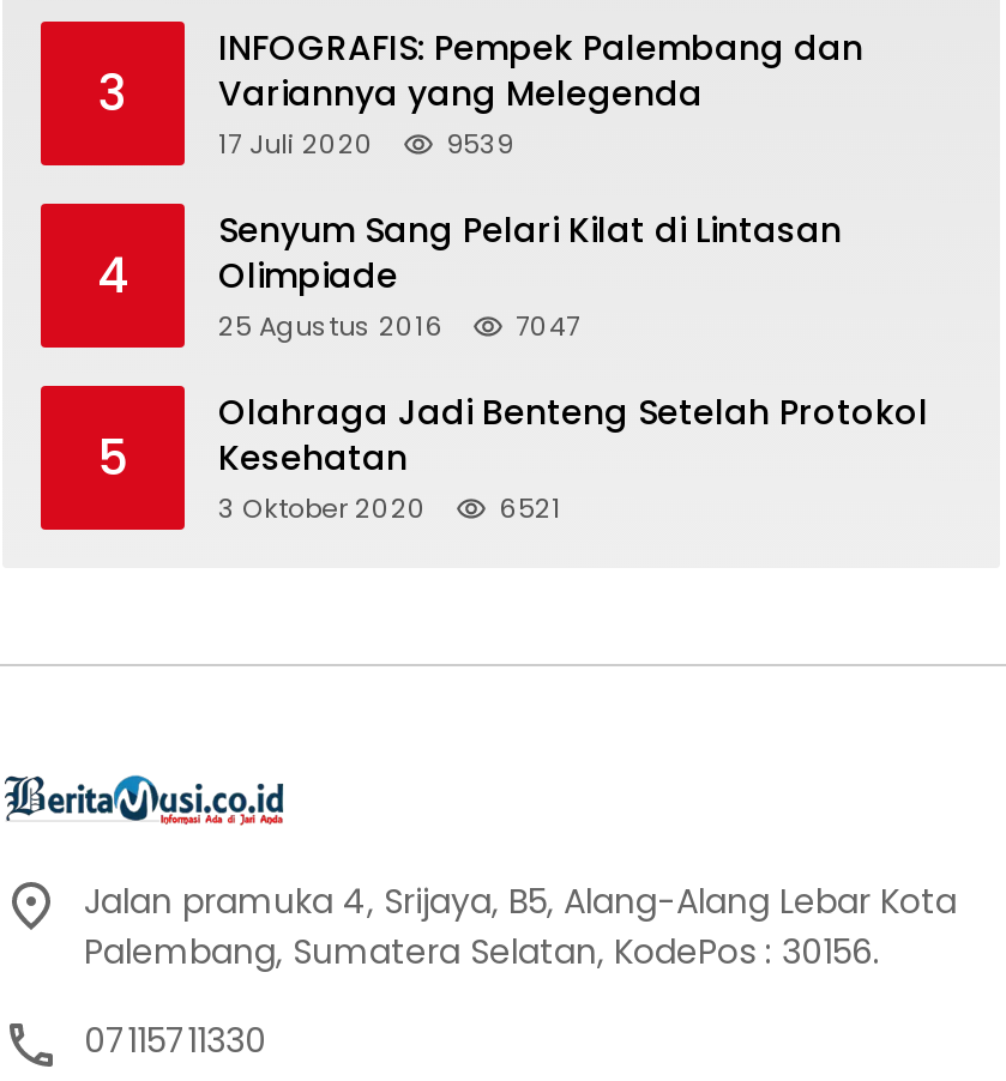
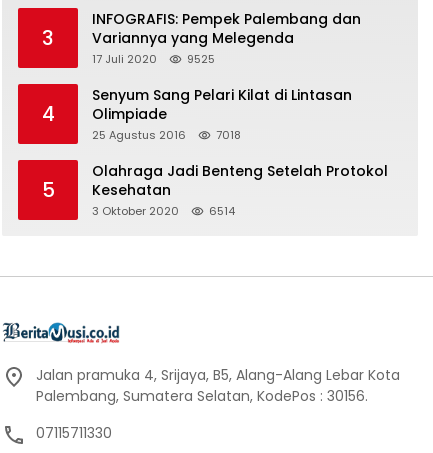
- 17 Juli 2020 9539
+ 17 Juli 2020 9525

- 25 Agustus 2016 7047
+ 25 Agustus 2016 7018

- 3 Oktober 2020 6521
+ 3 Oktober 2020 6514
